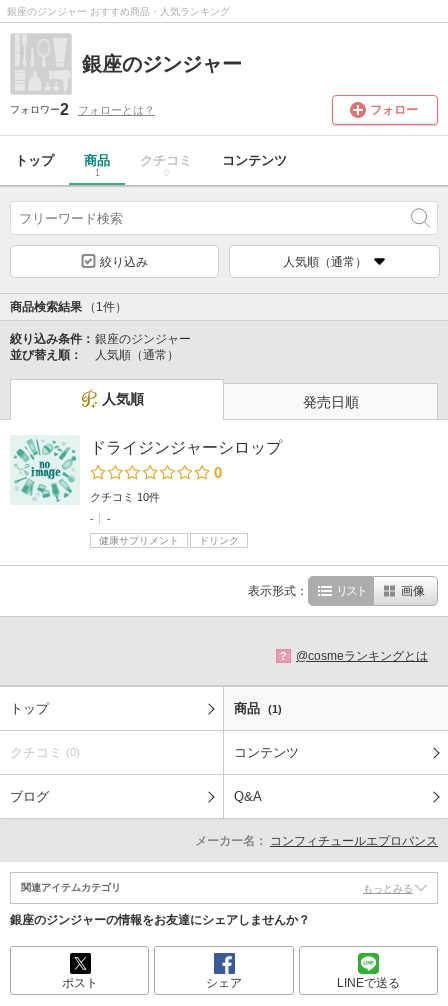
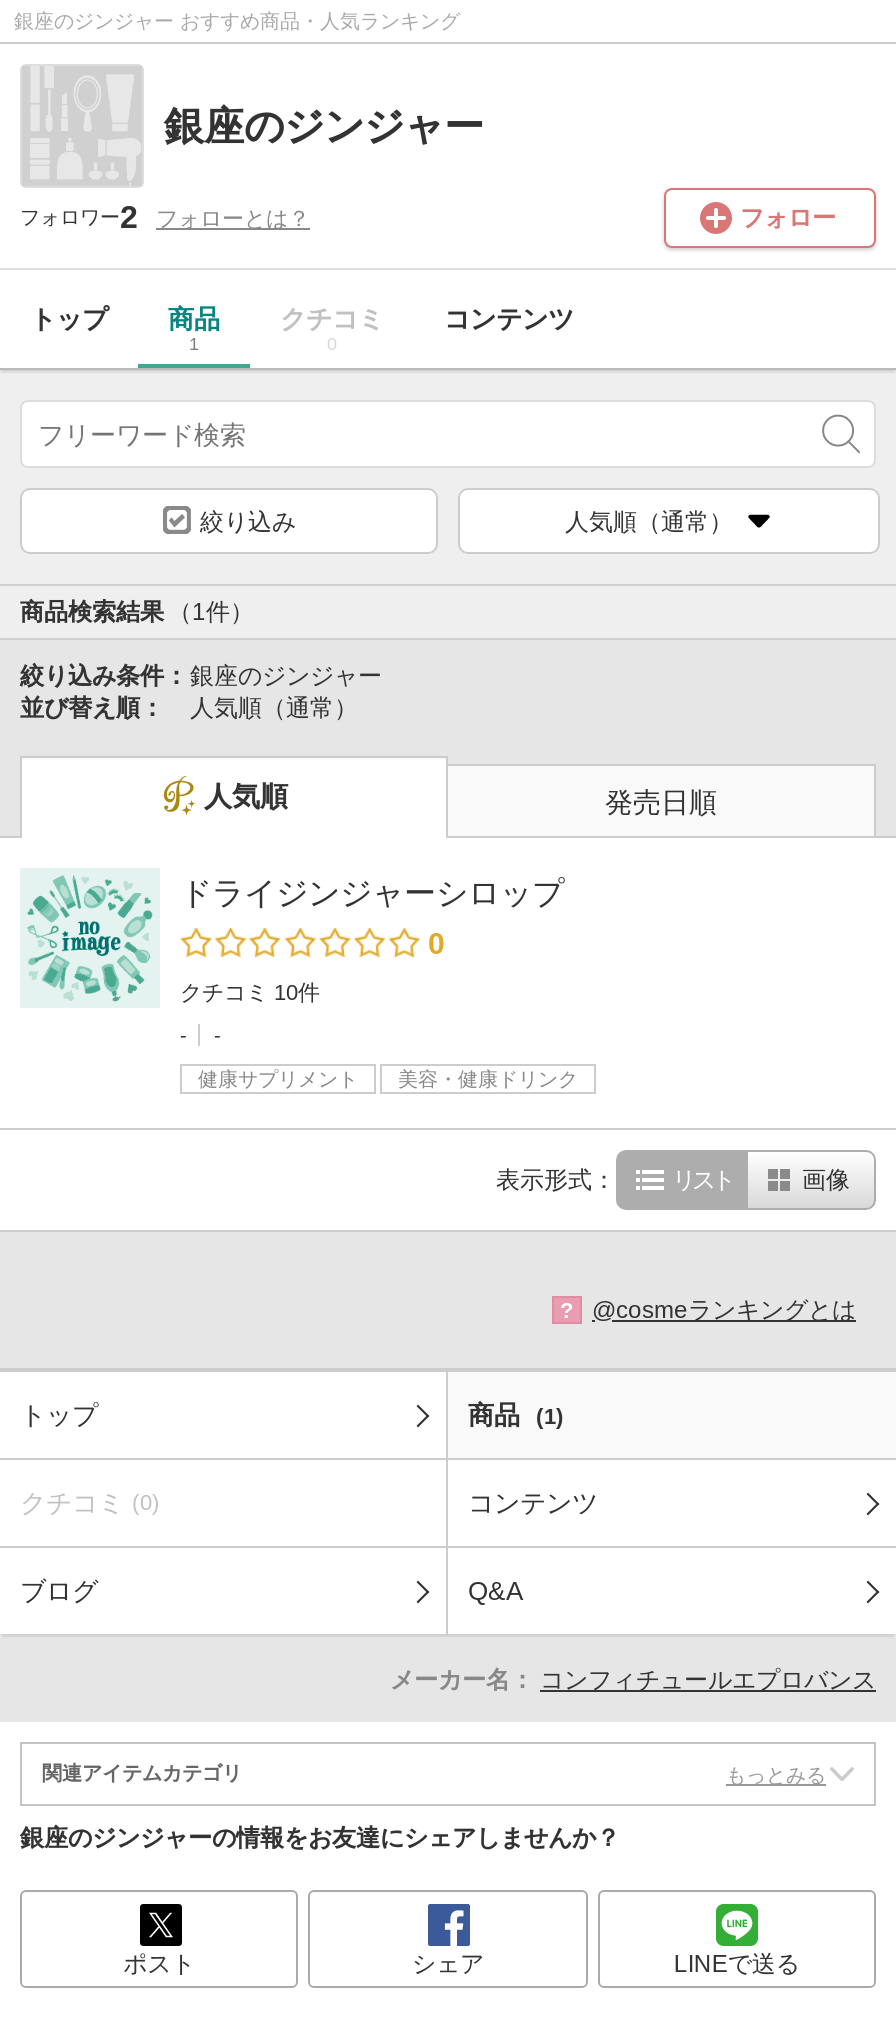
- ドリンク
+ 美容・健康ドリンク
